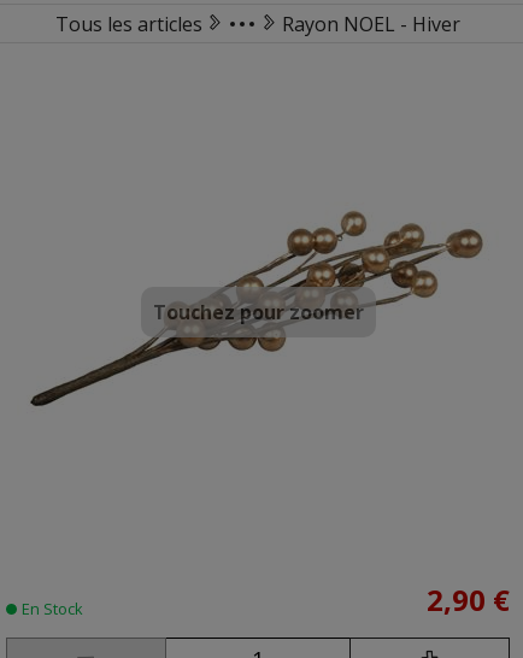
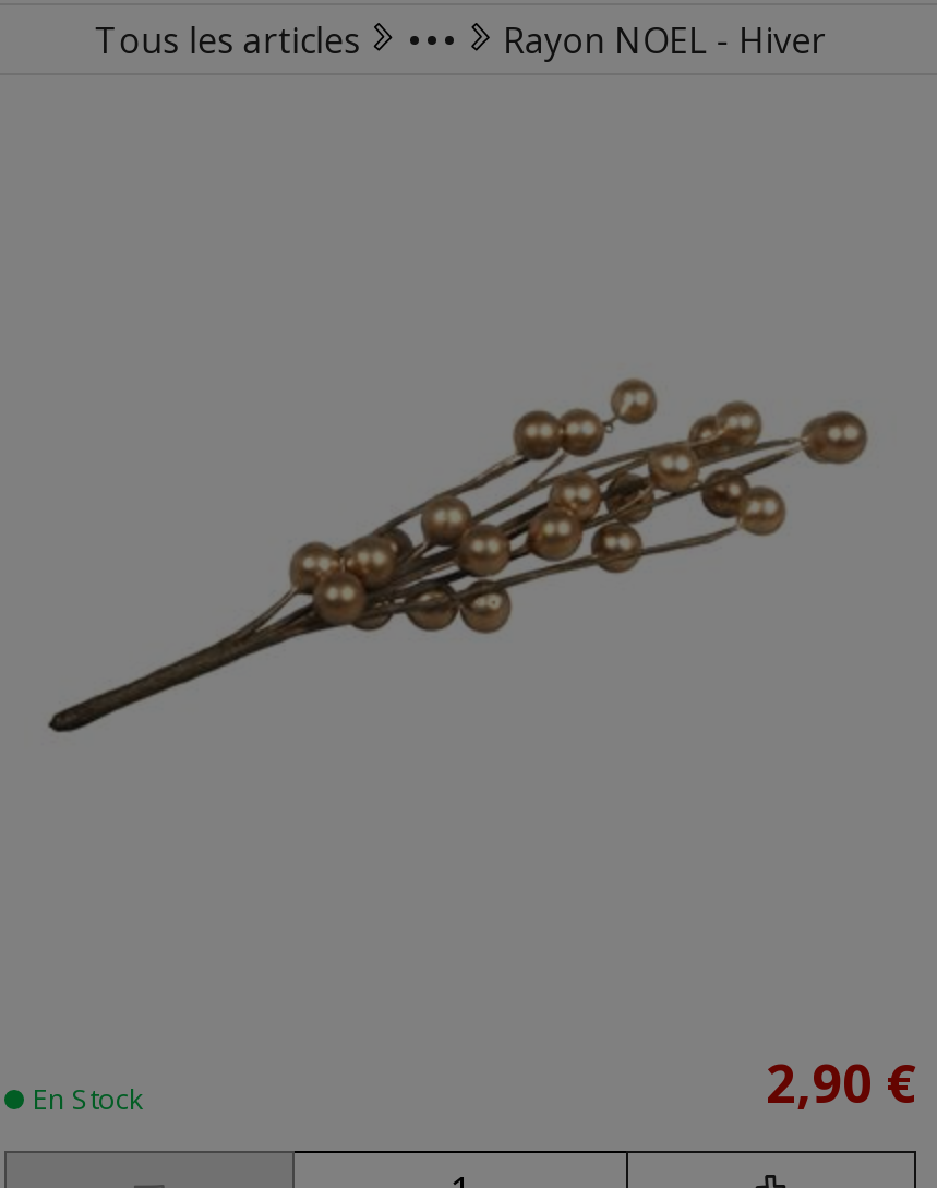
- Touchez pour zoomer
